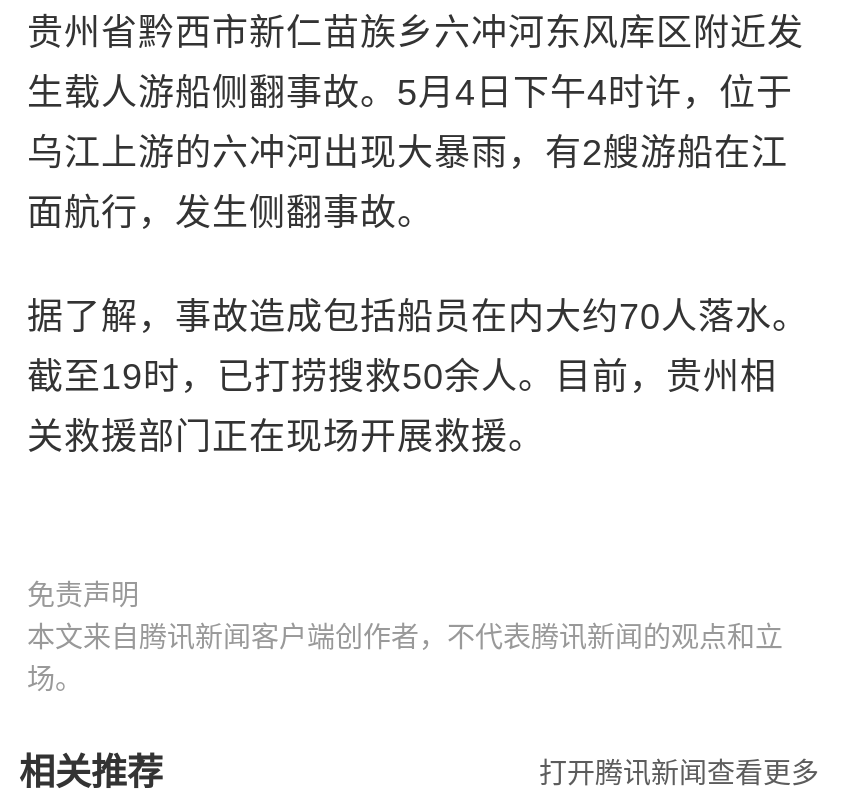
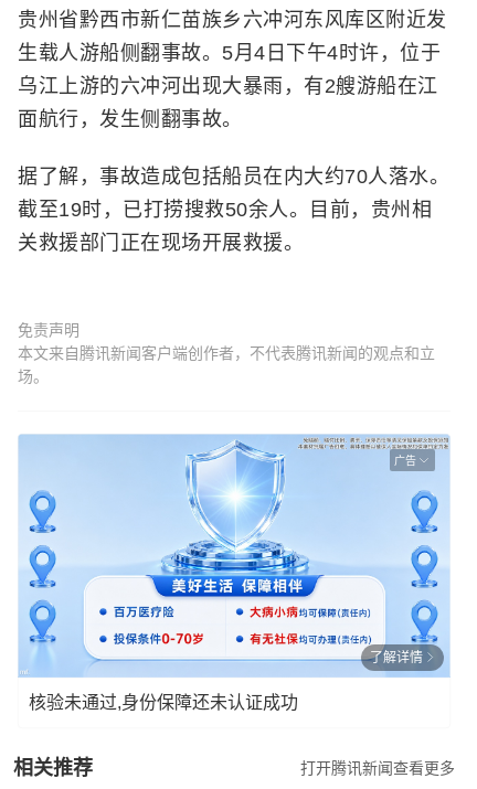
+ [image]
+ 广告

+ 了解详情
+ 核验未通过,身份保障还未认证成功
